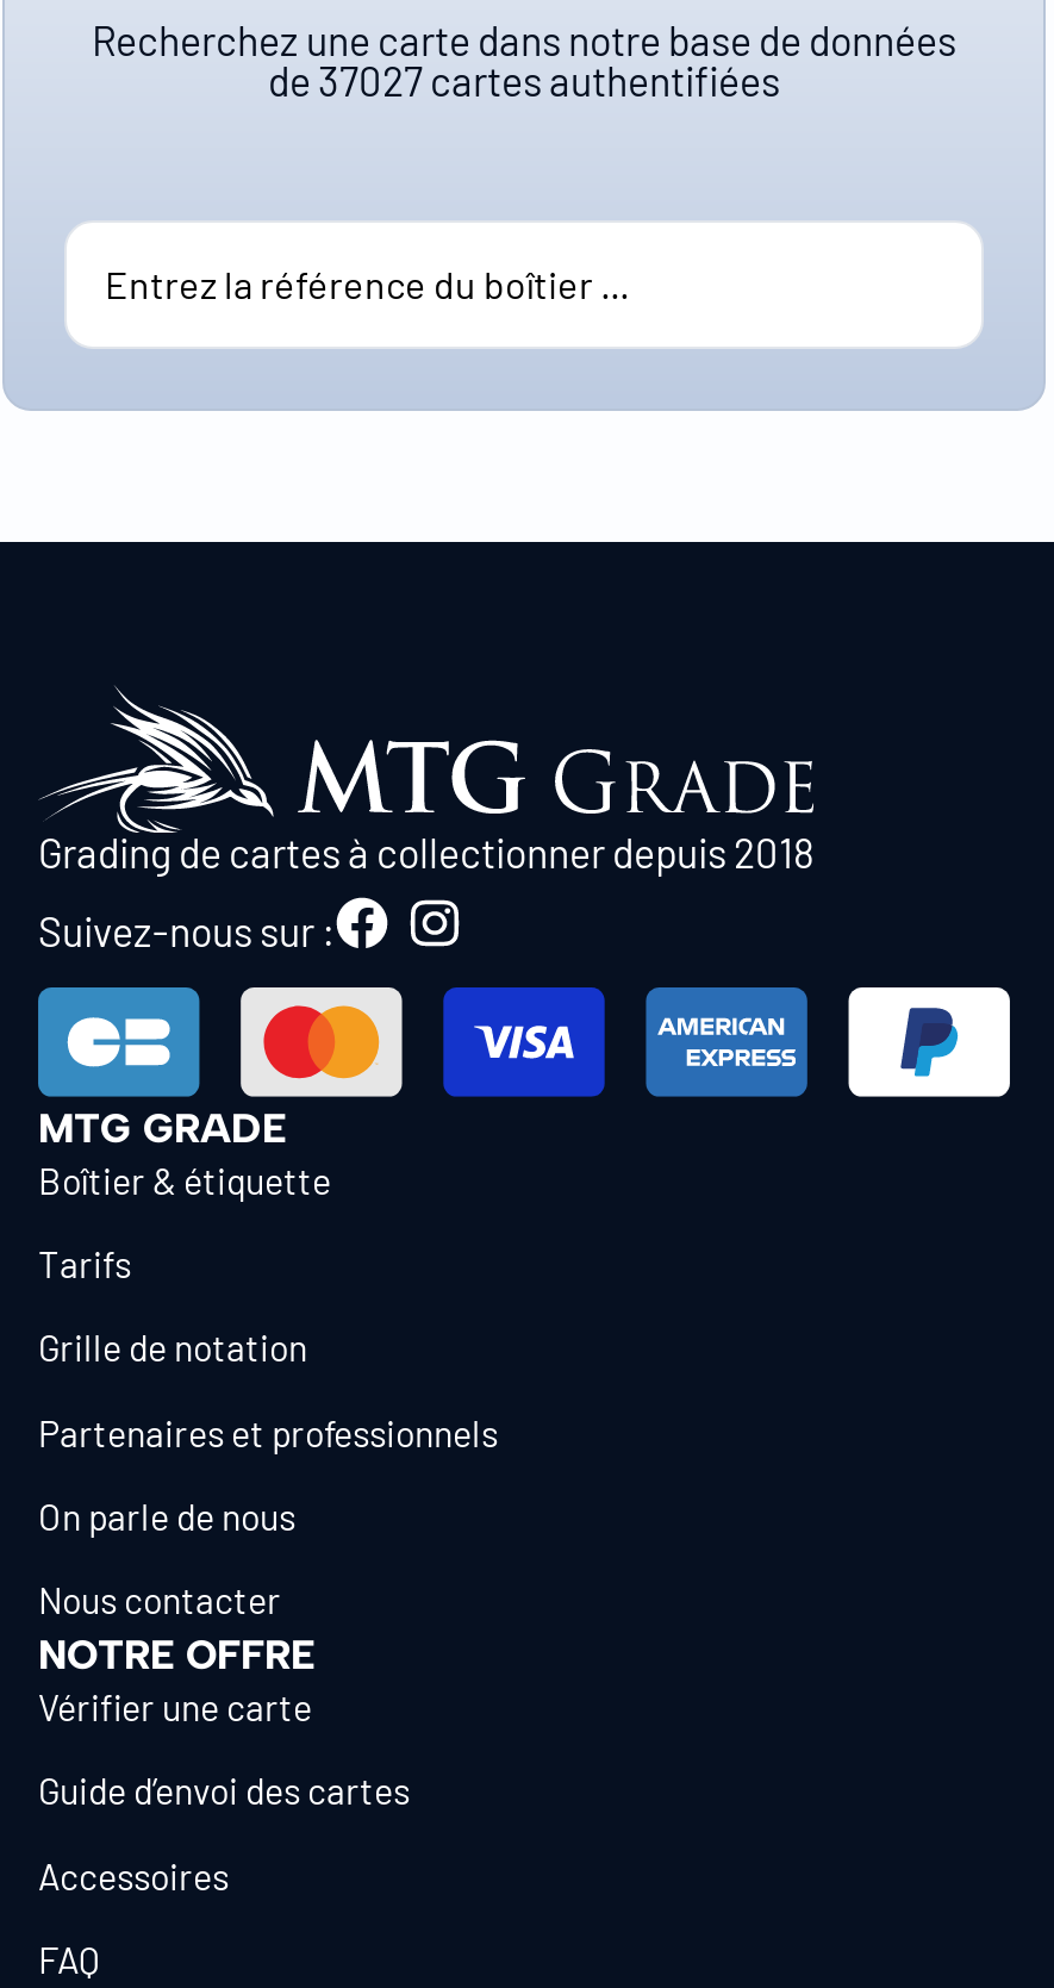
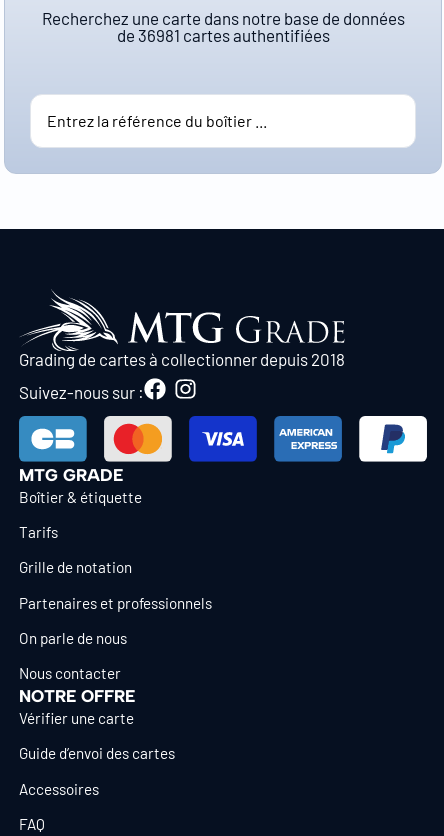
- de37027cartes authentifiées
+ de36981cartes authentifiées
